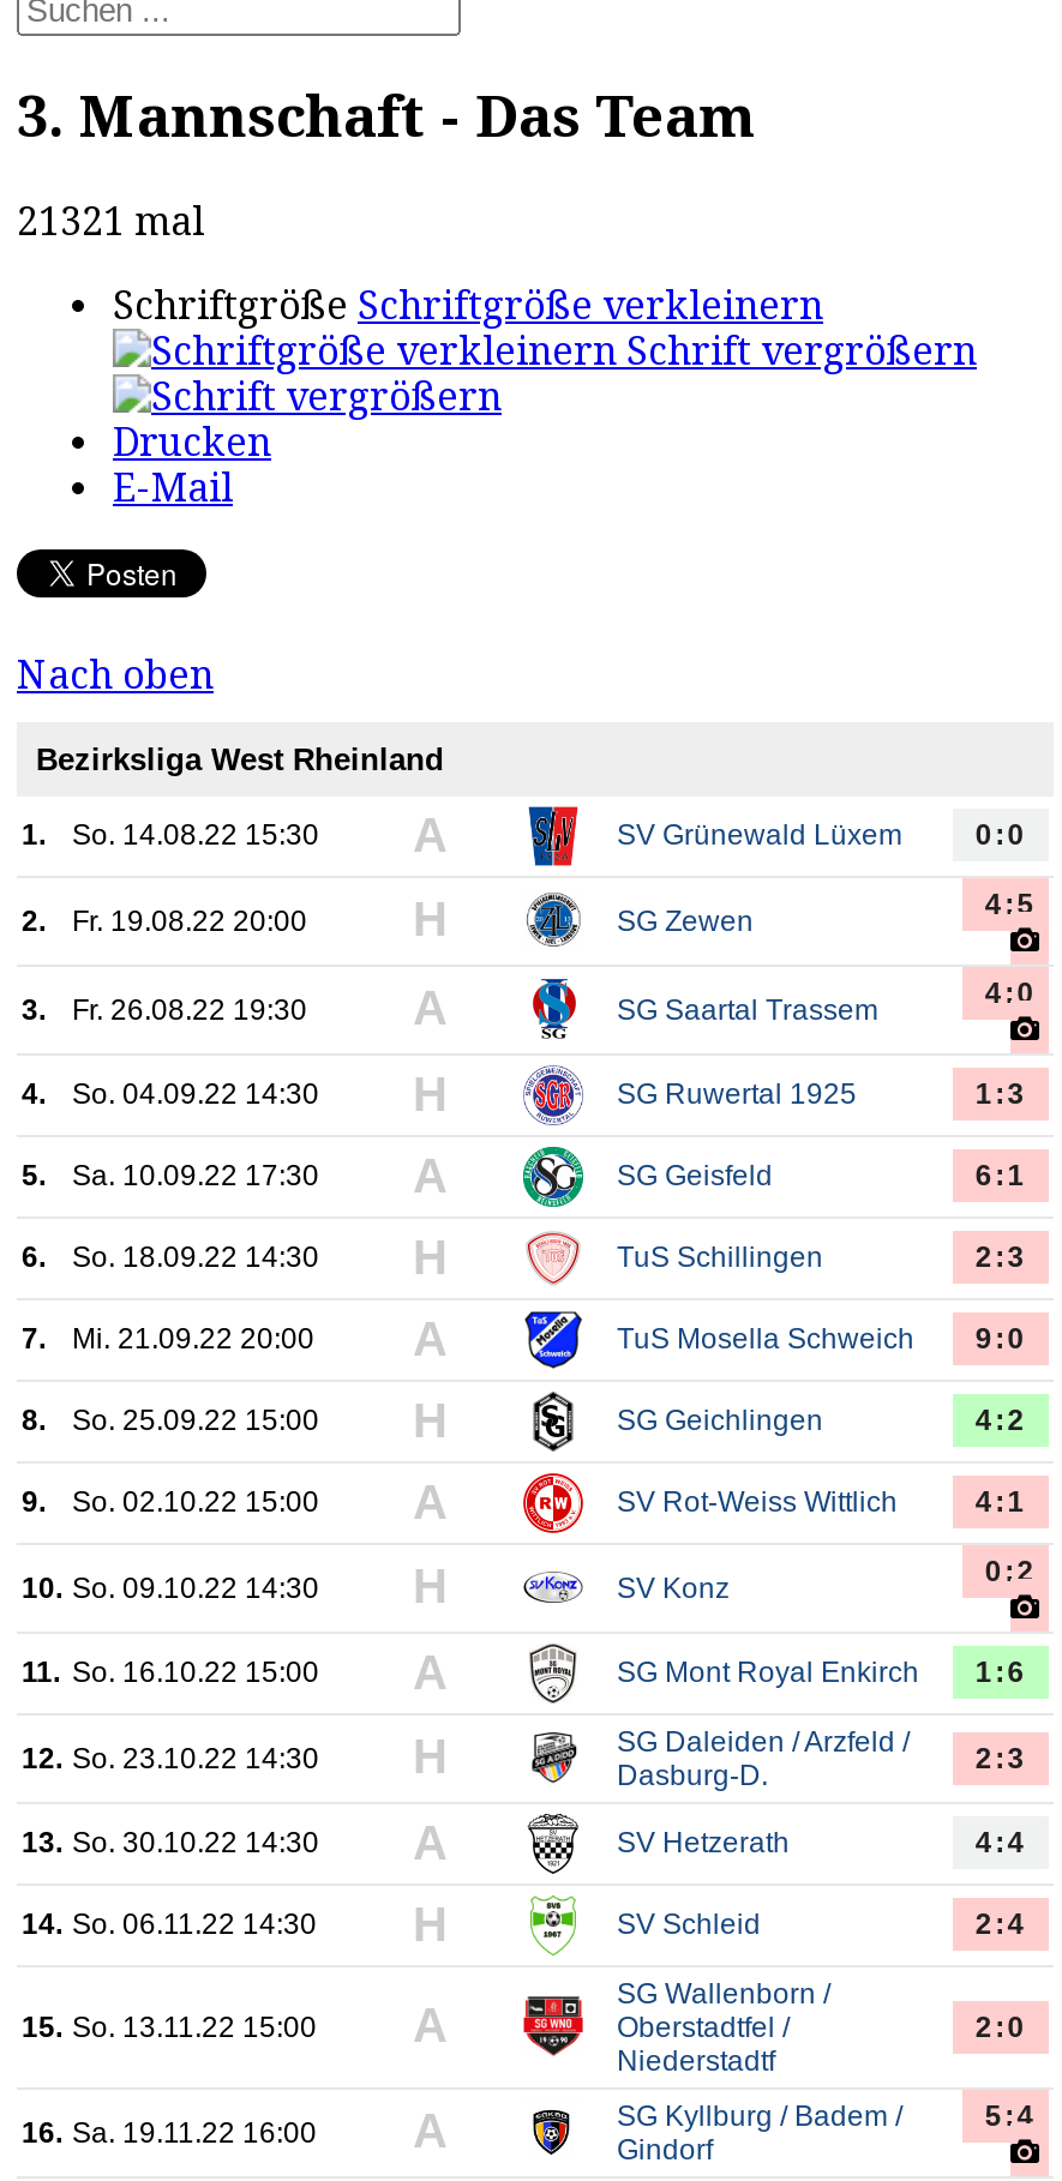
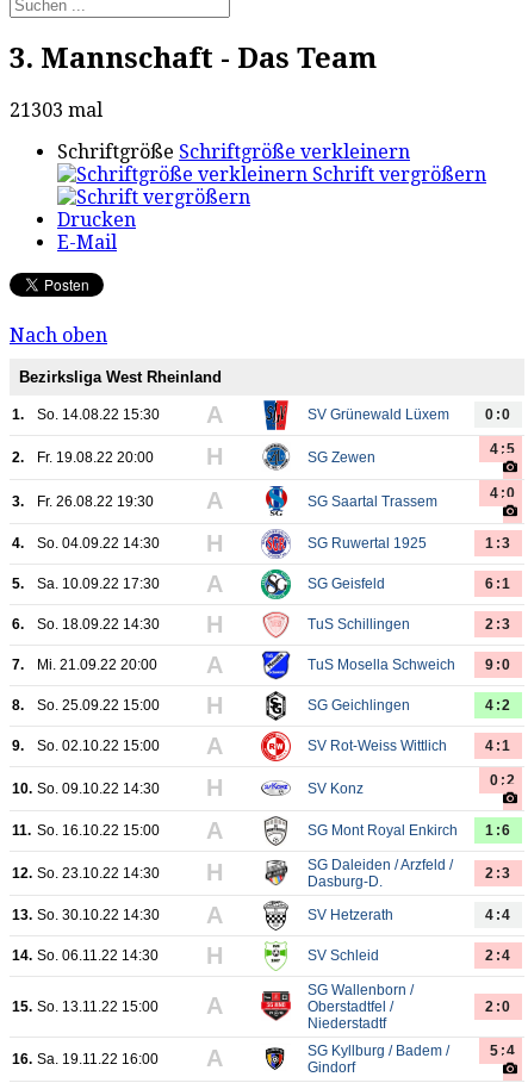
- 21321 mal
+ 21303 mal
